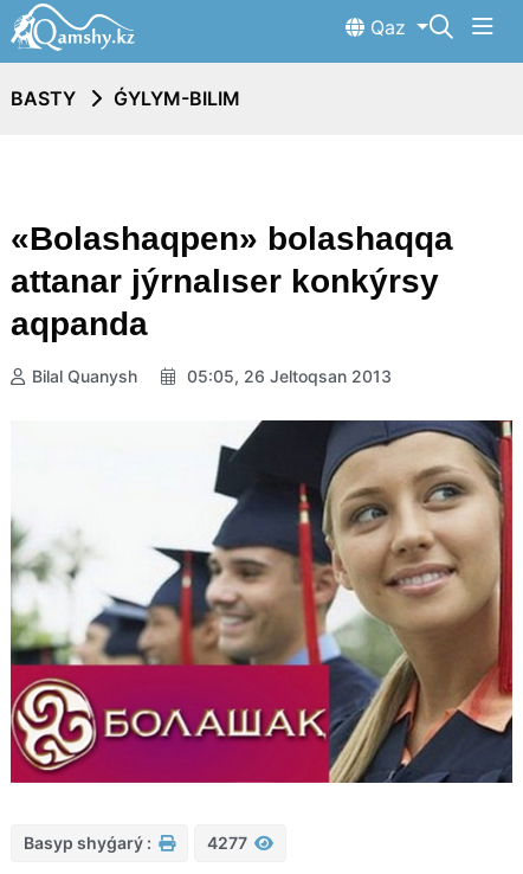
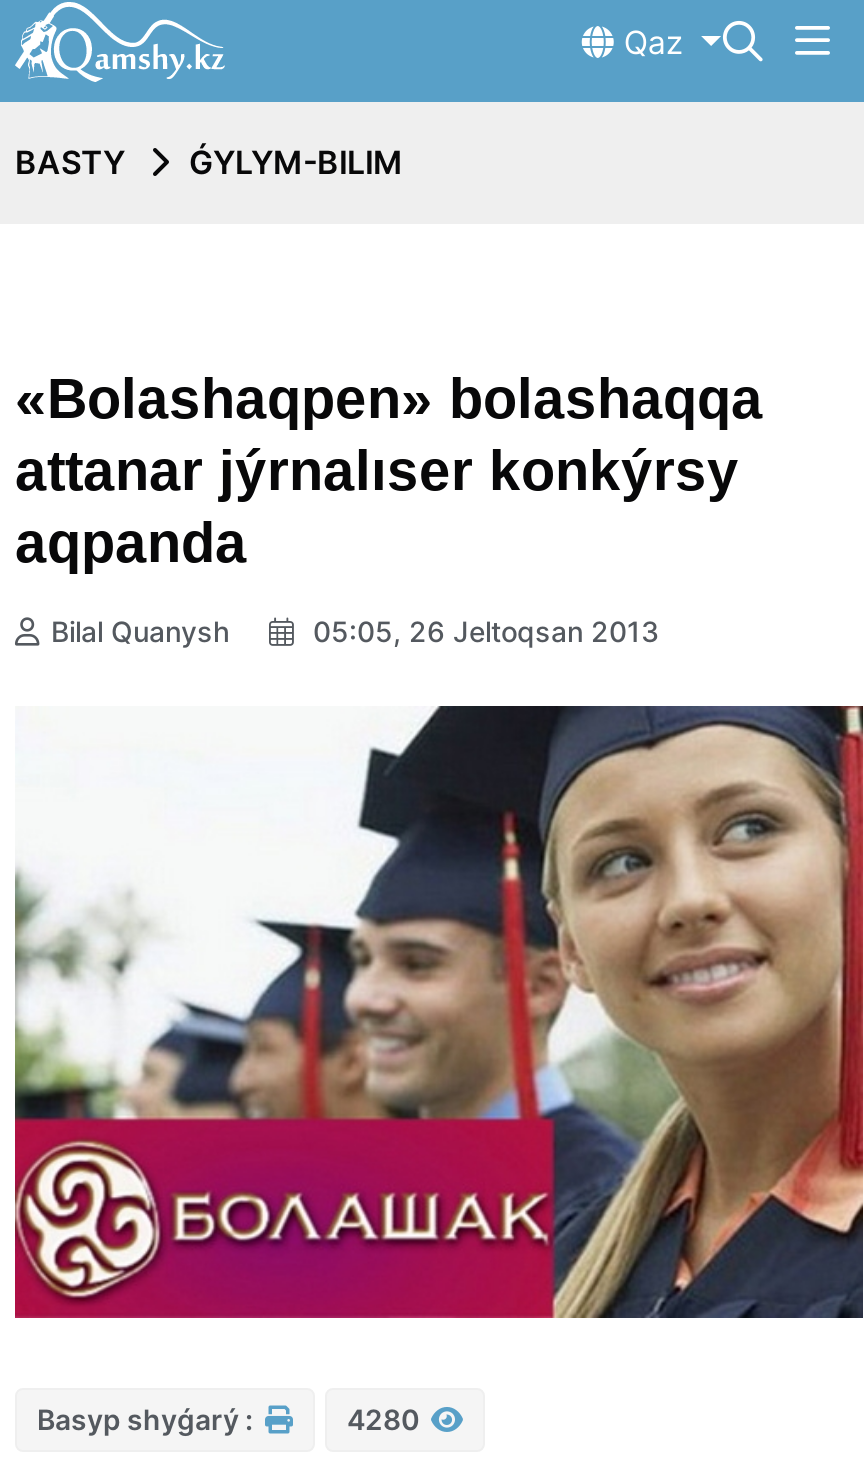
- 4277
+ 4280
